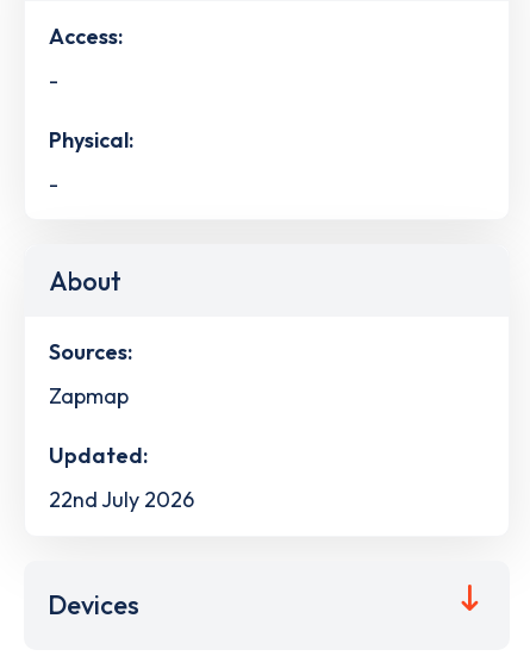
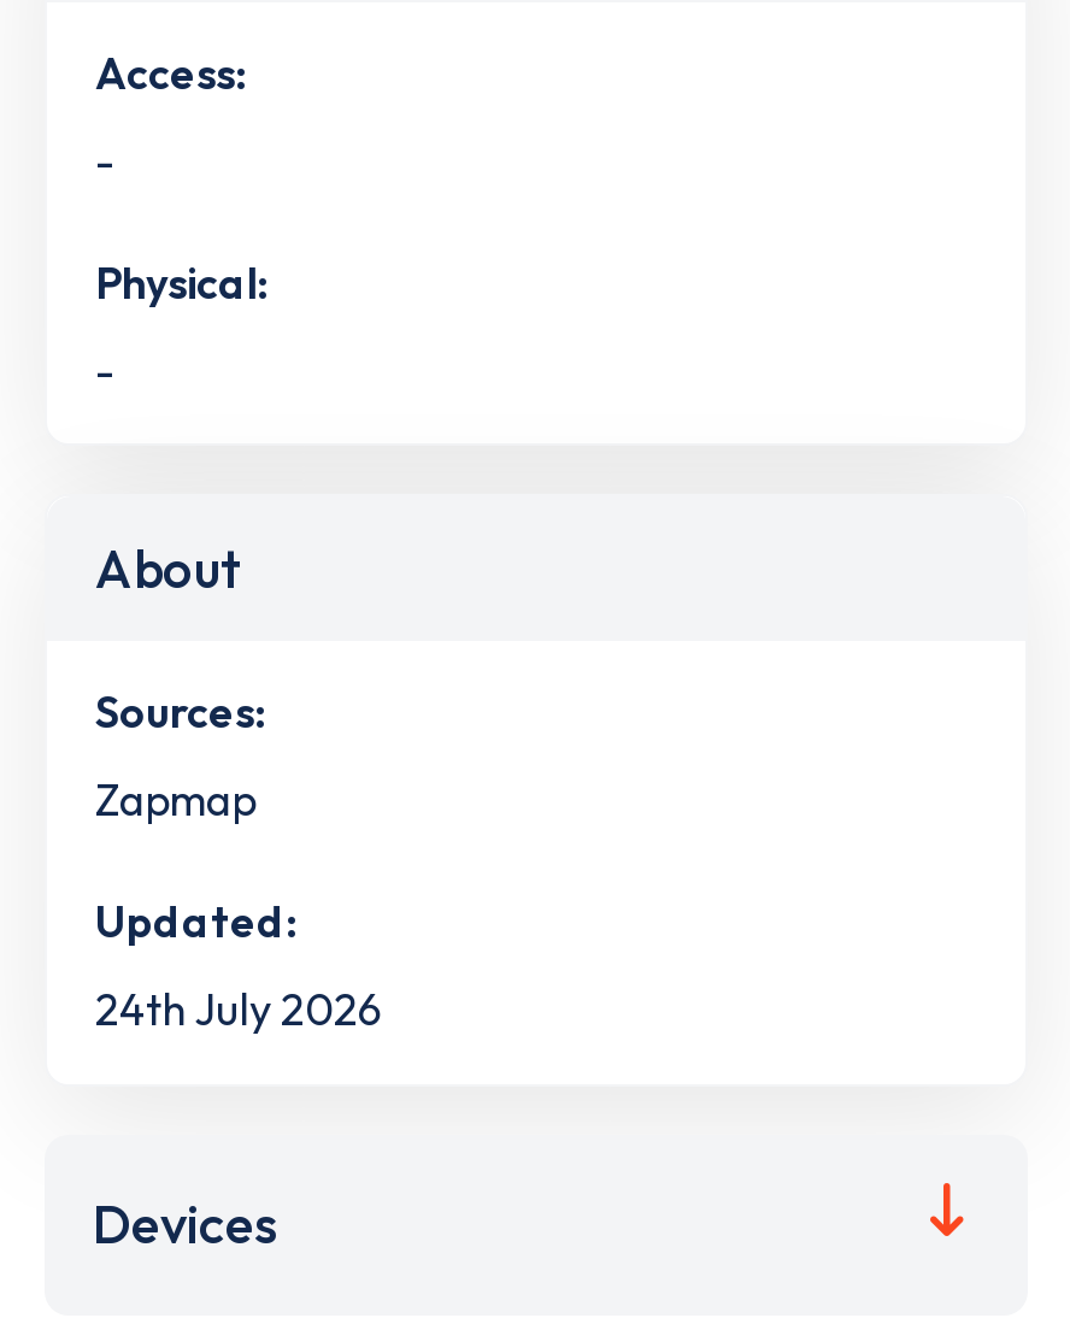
- 22nd July 2026
+ 24th July 2026
